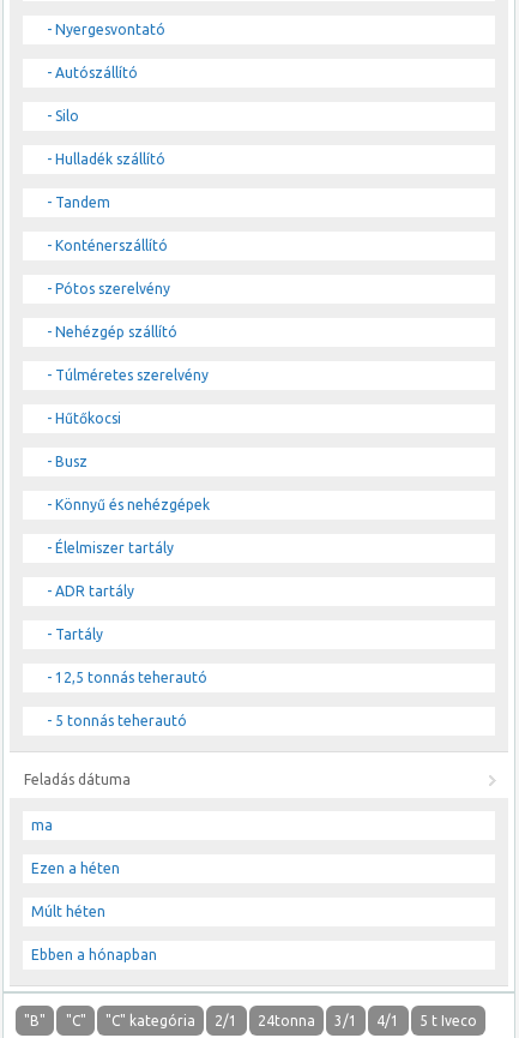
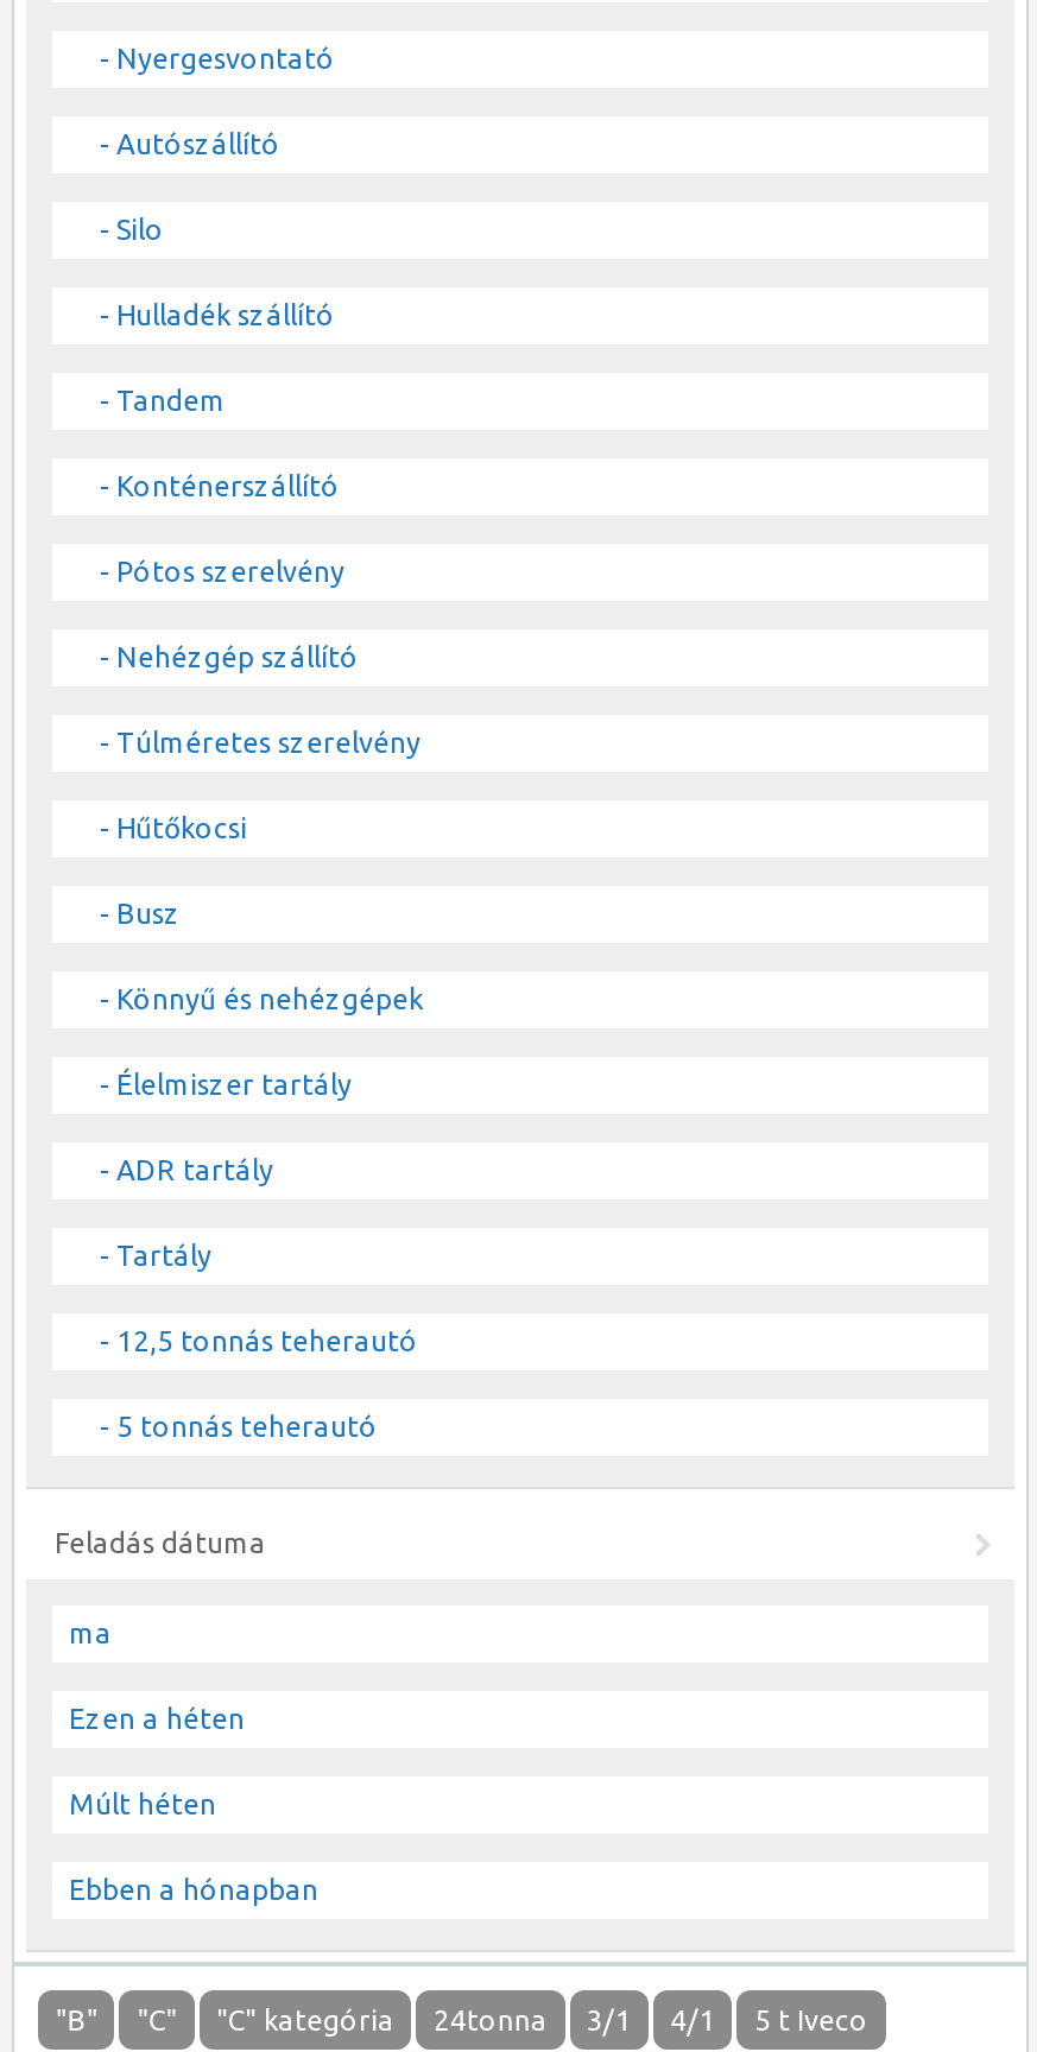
- 2/1
